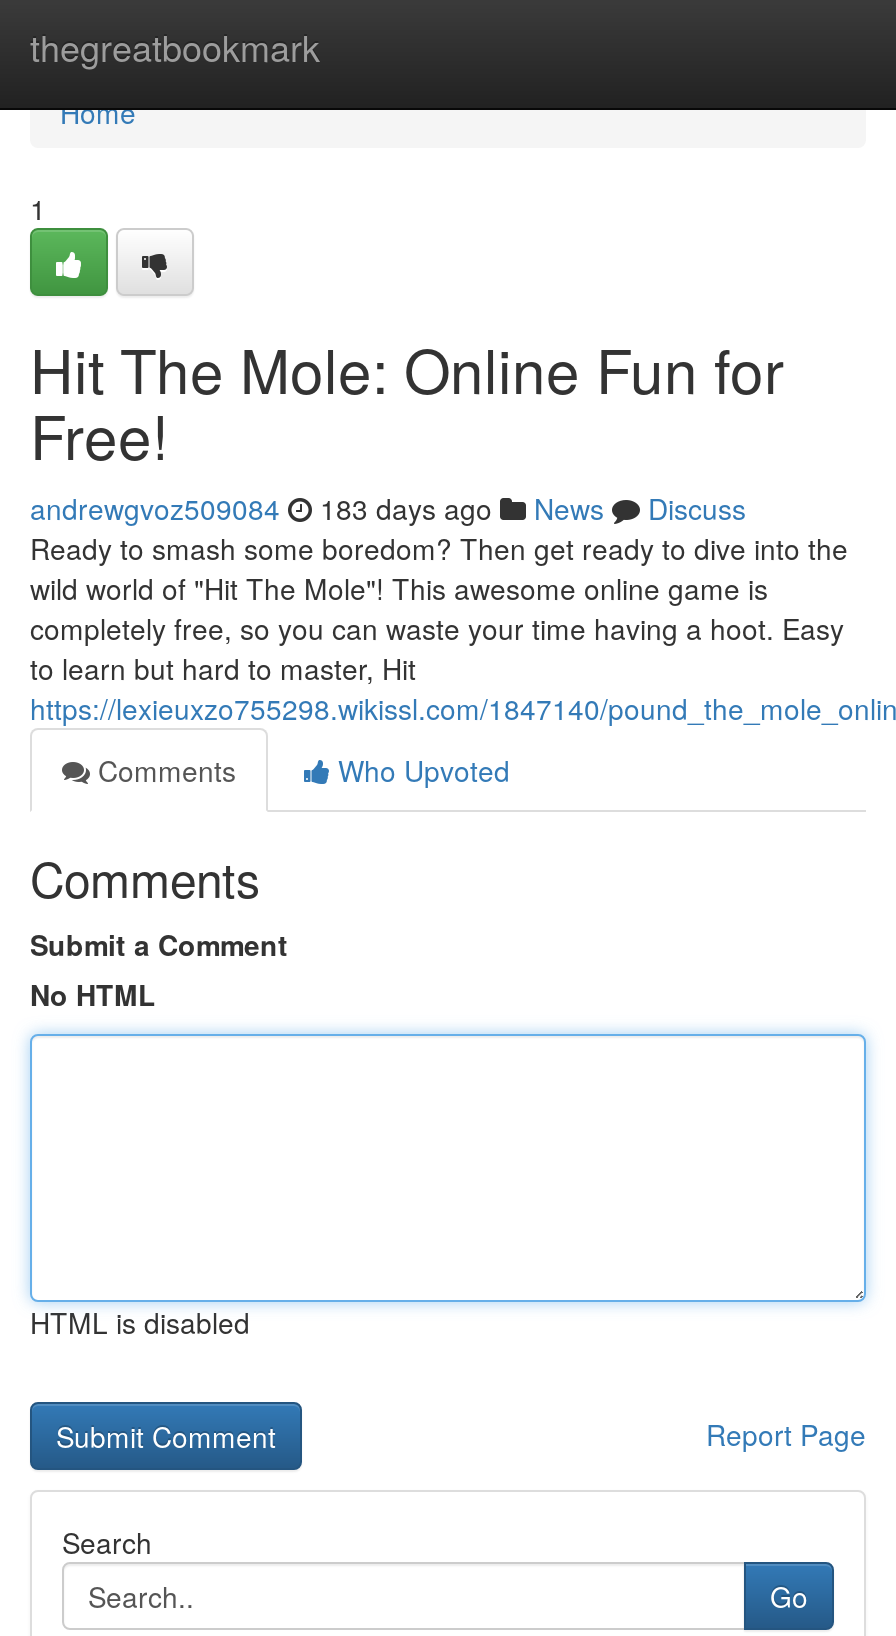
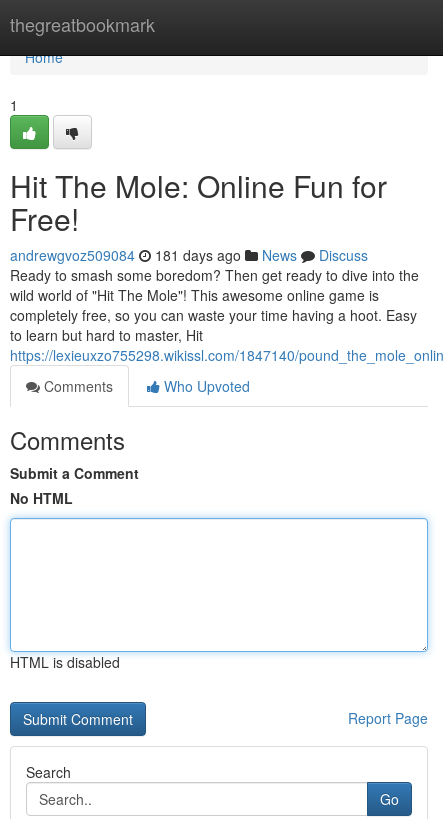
- andrewgvoz509084 183 days ago News Discuss
+ andrewgvoz509084 181 days ago News Discuss
